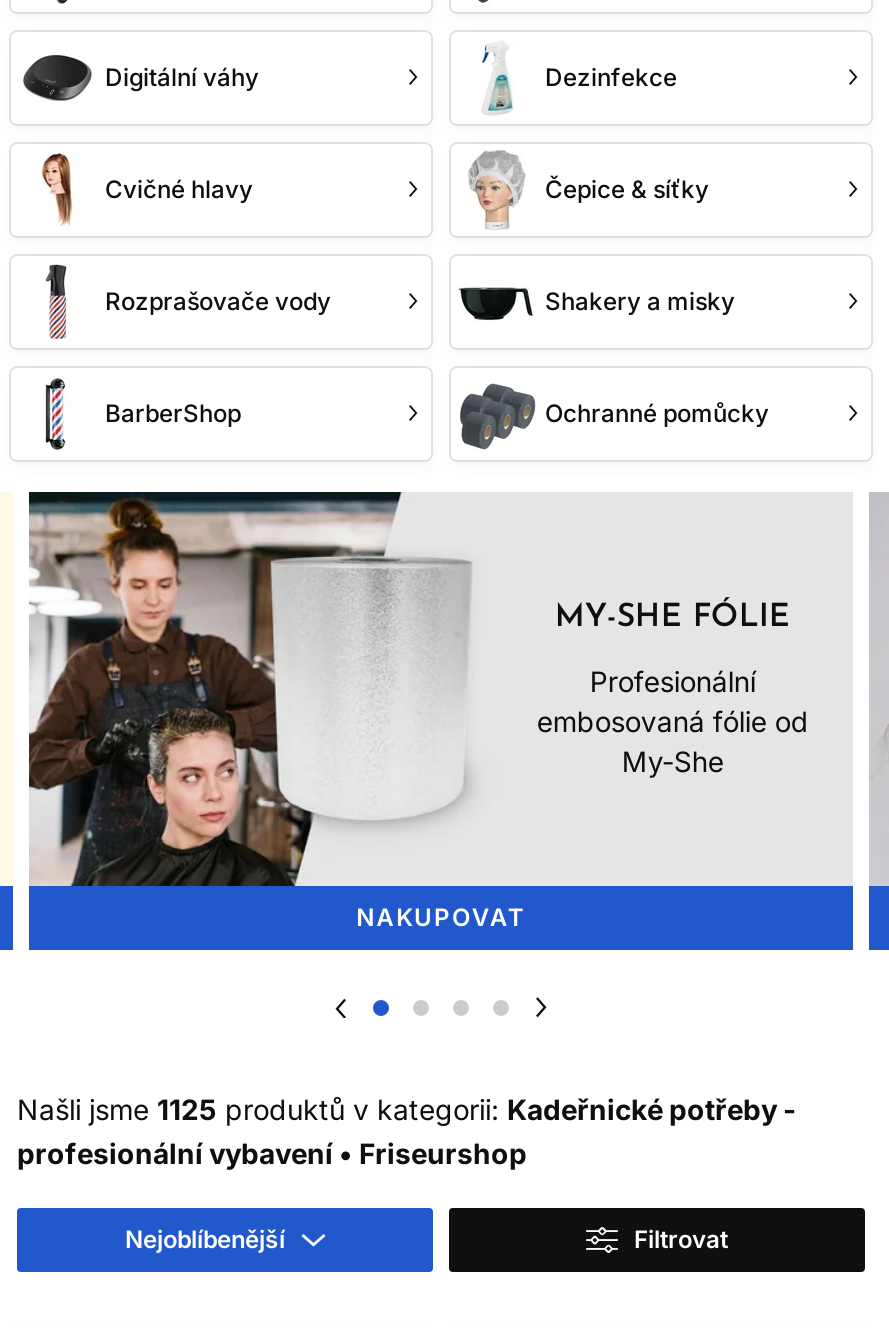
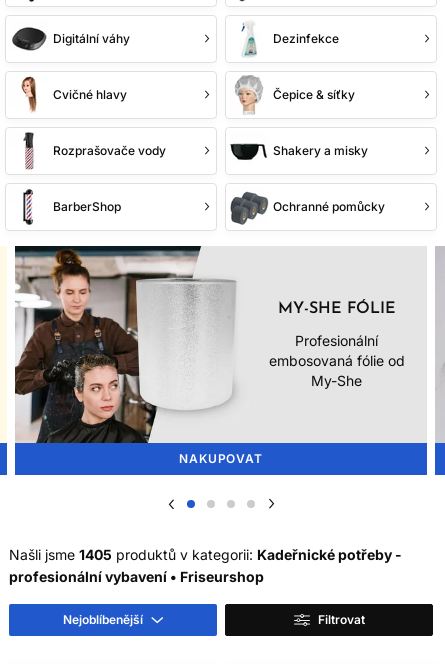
- Našli jsme 1125 produktů v kategorii: Kadeřnické potřeby -
+ Našli jsme 1405 produktů v kategorii: Kadeřnické potřeby -
